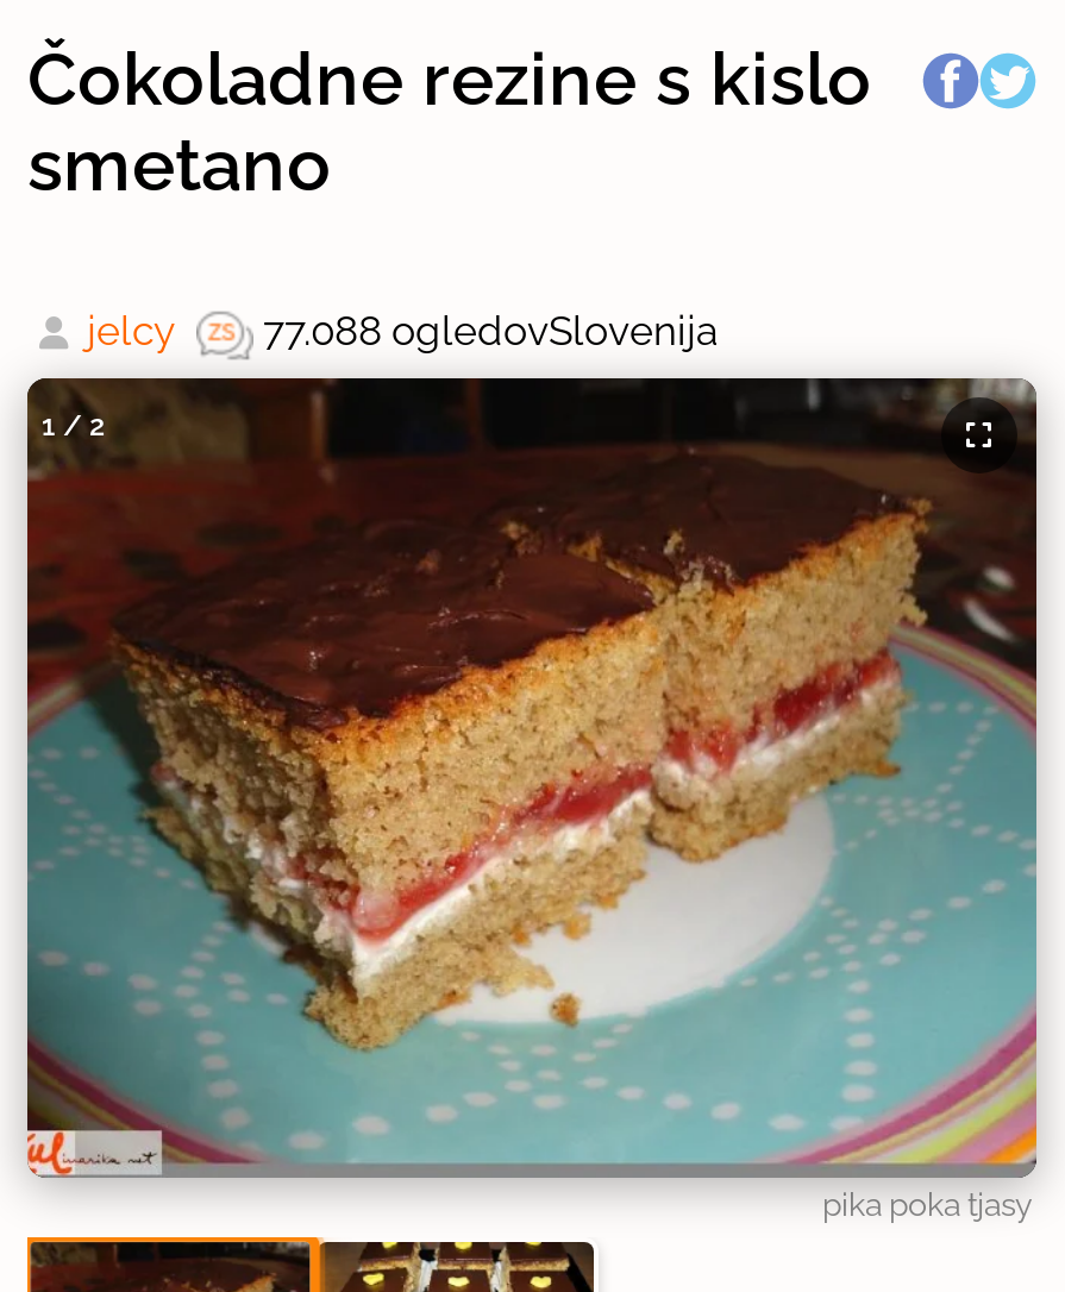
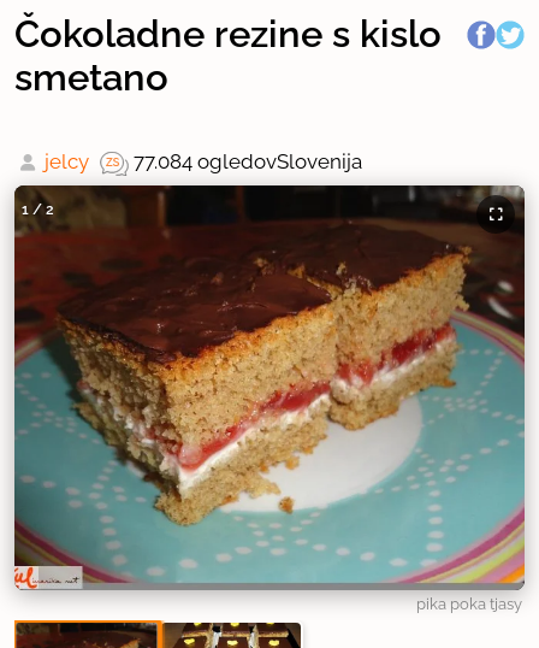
- 77.088 ogledovSlovenija
+ 77.084 ogledovSlovenija
